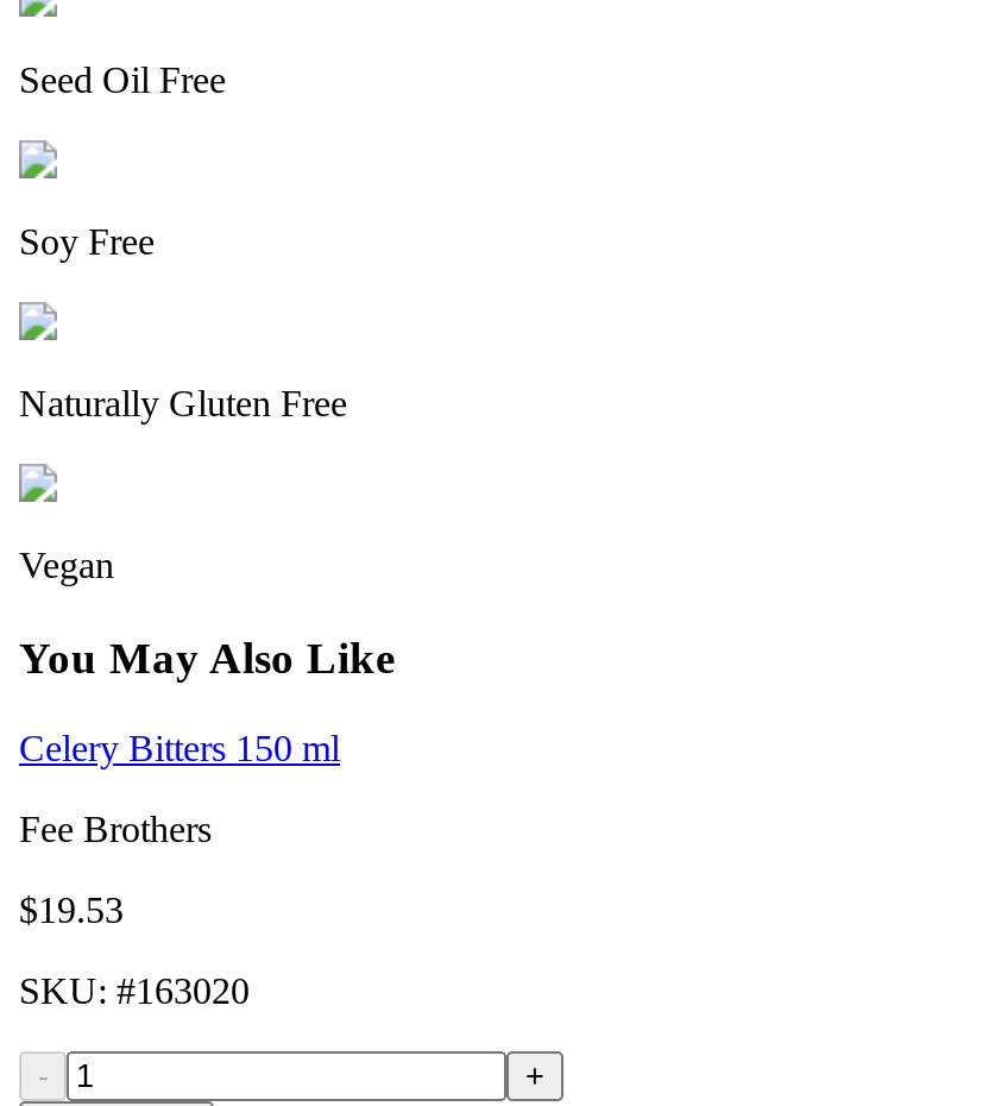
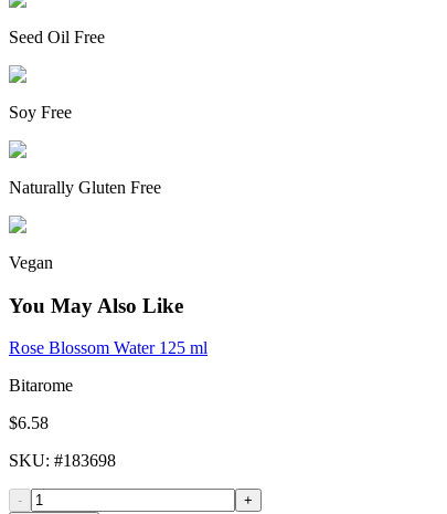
- Celery Bitters 150 ml
+ Rose Blossom Water 125 ml

- Fee Brothers
+ Bitarome

- $19.53
+ $6.58

- SKU: #163020
+ SKU: #183698
